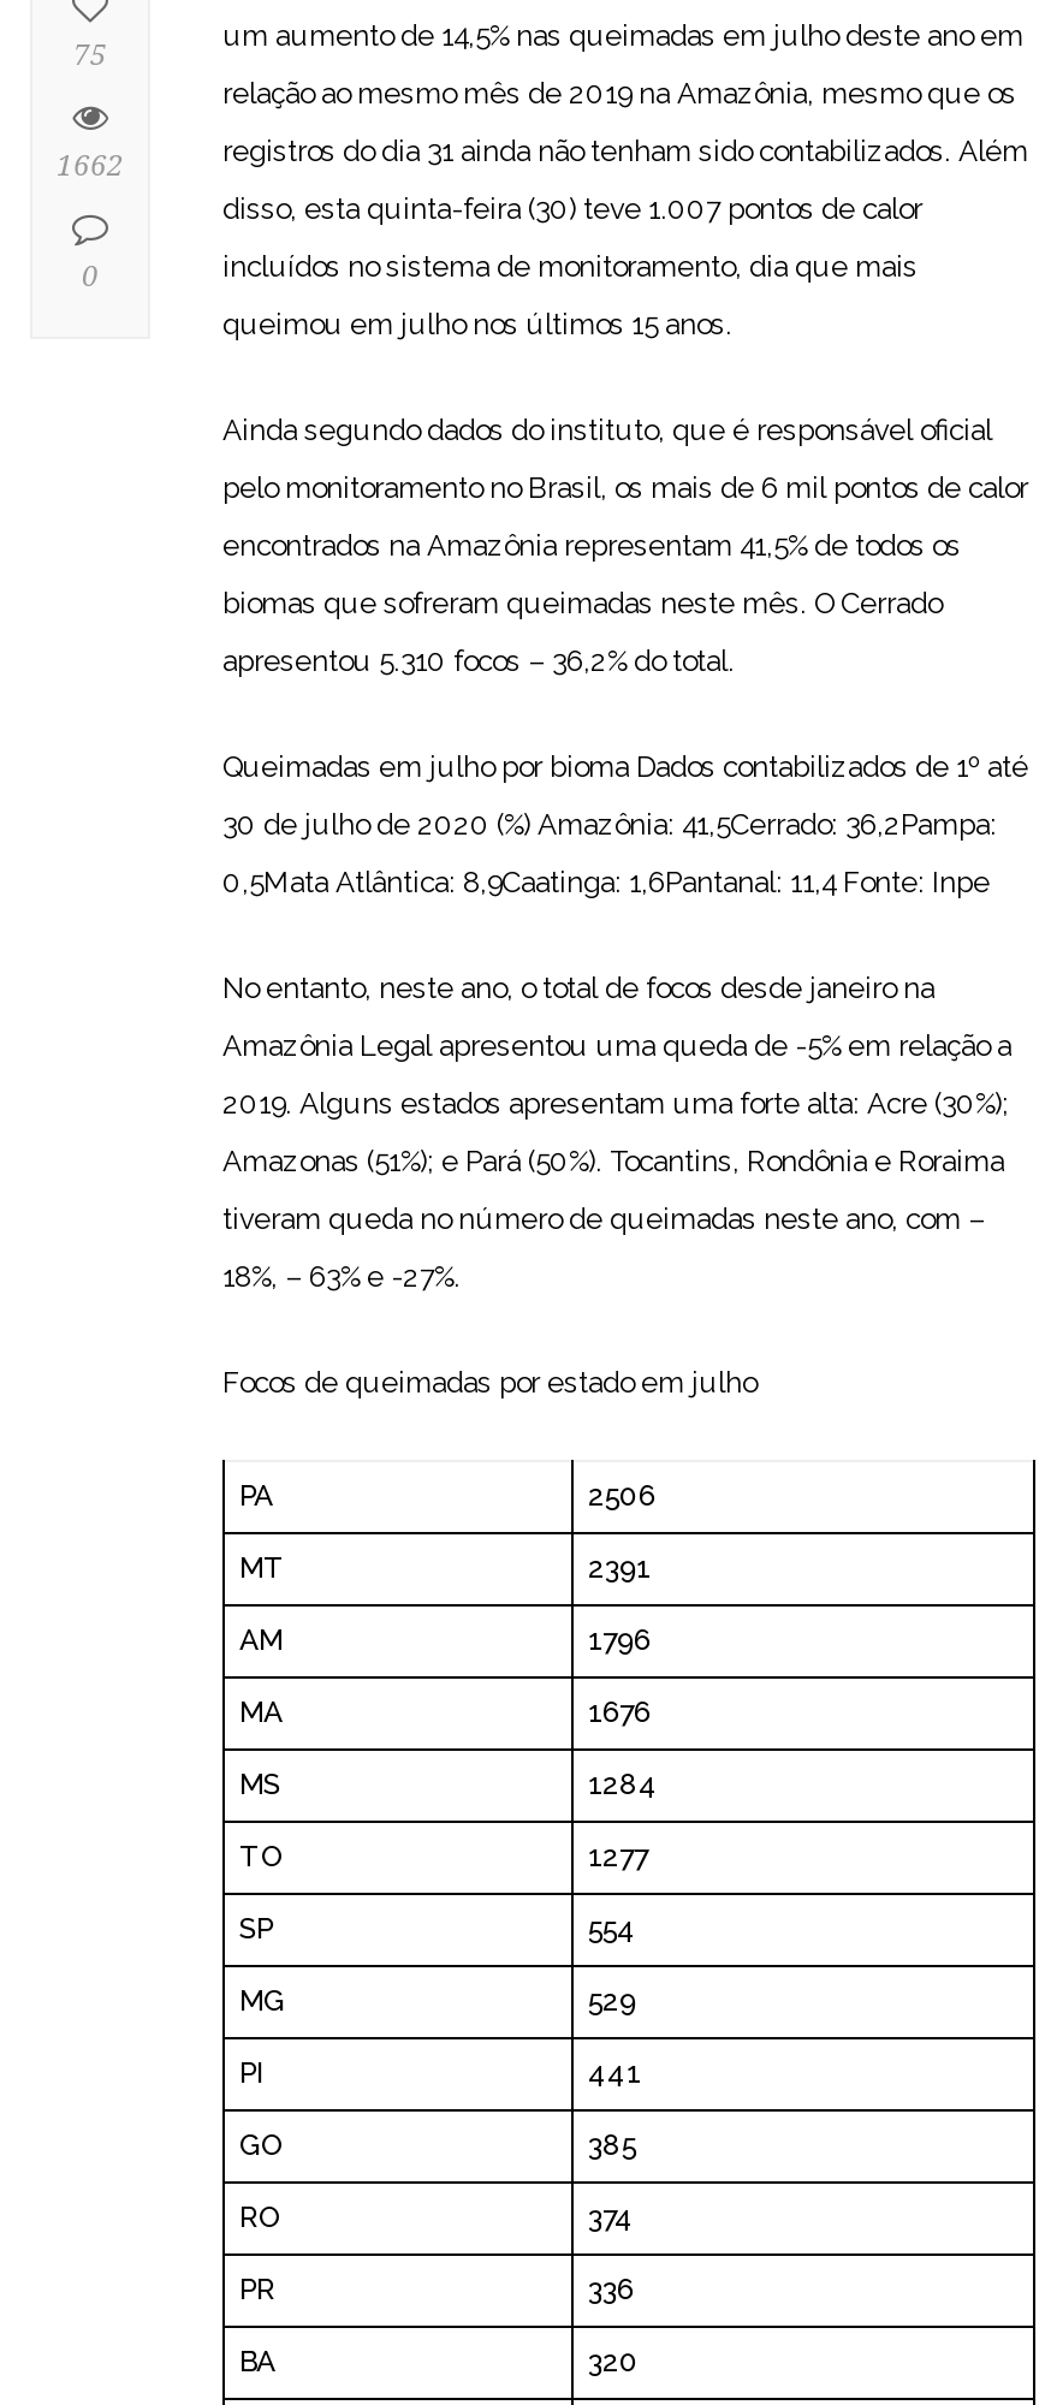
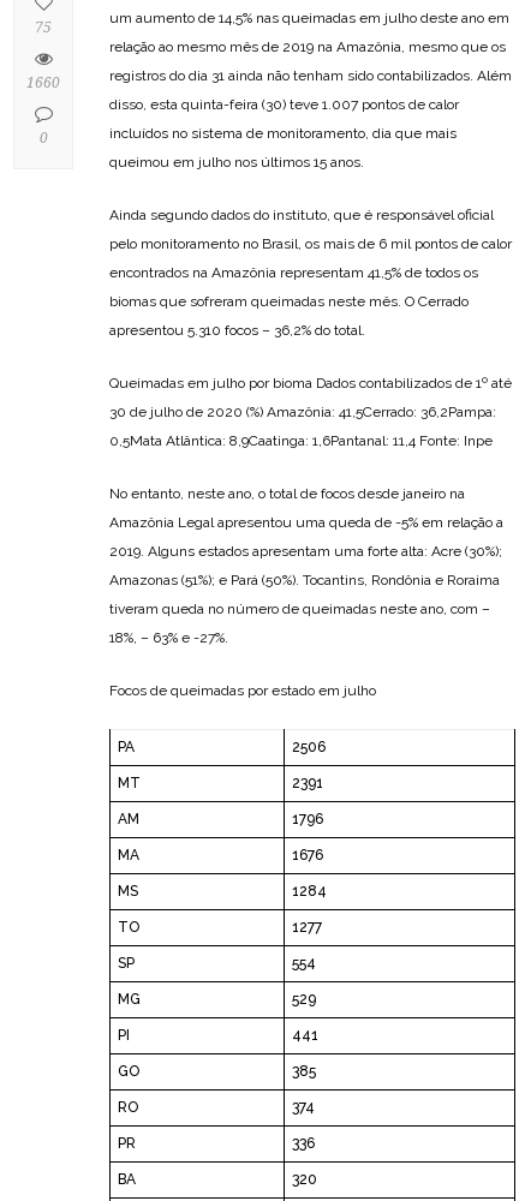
- 1662
+ 1660
